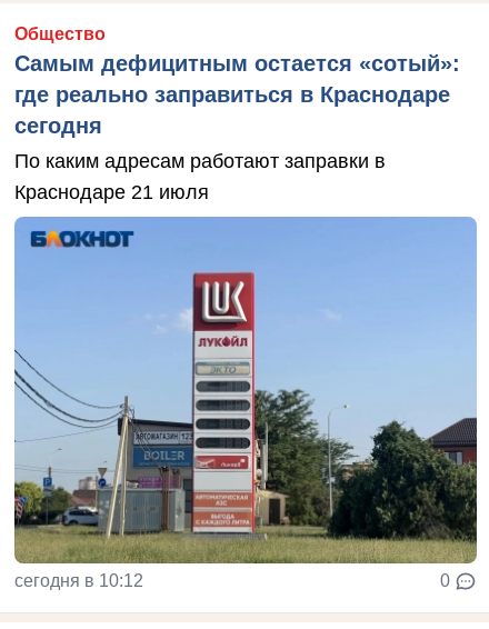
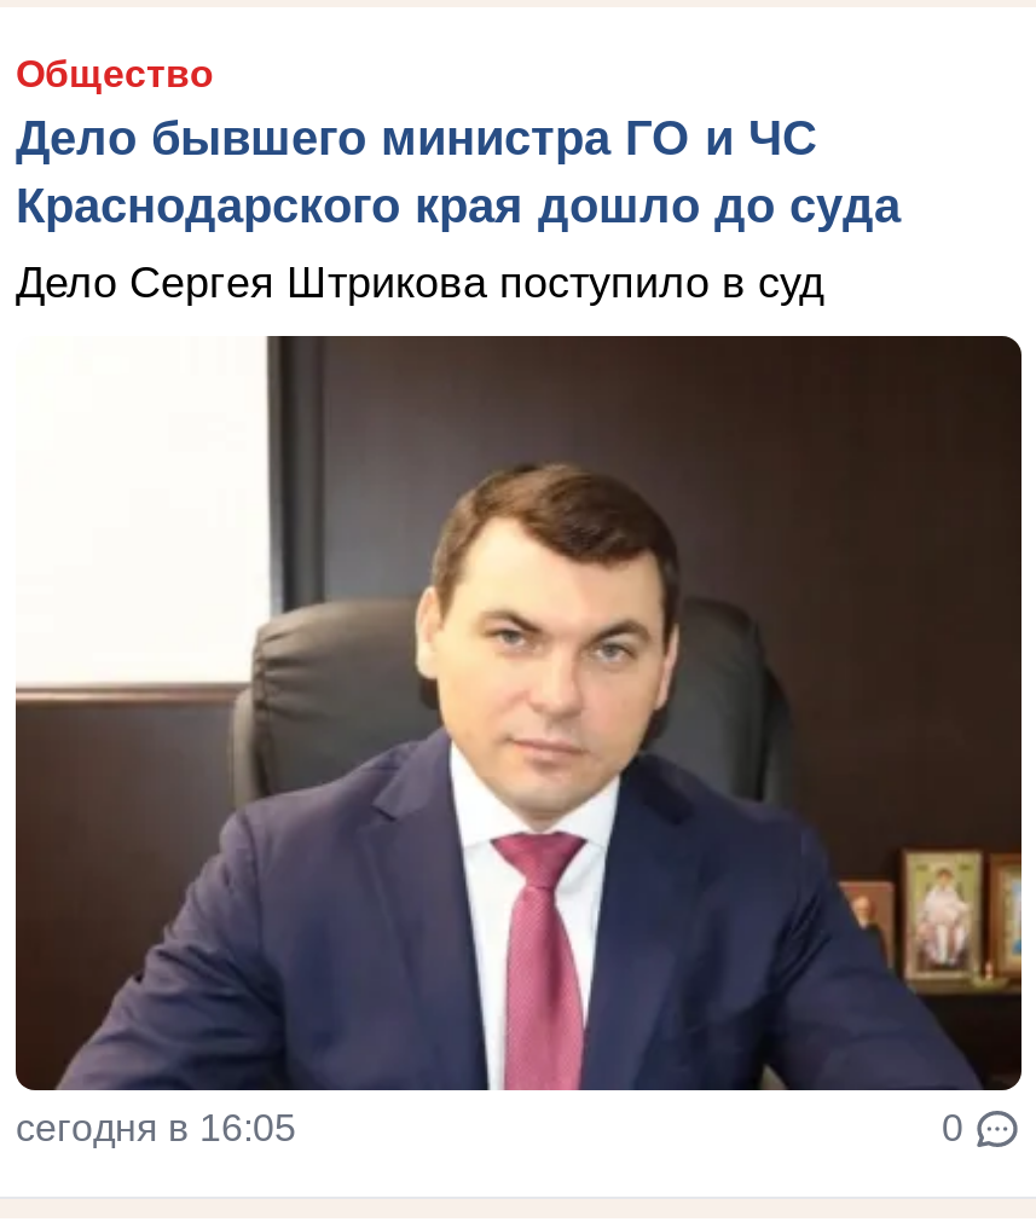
- Самым дефицитным остается «сотый»:
- где реально заправиться в Краснодаре
- сегодня
+ Дело бывшего министра ГО и ЧС
+ Краснодарского края дошло до суда

- По каким адресам работают заправки в
- Краснодаре 21 июля
+ Дело Сергея Штрикова поступило в суд

- [image]
- сегодня в 10:12
+ [image]
+ сегодня в 16:05
